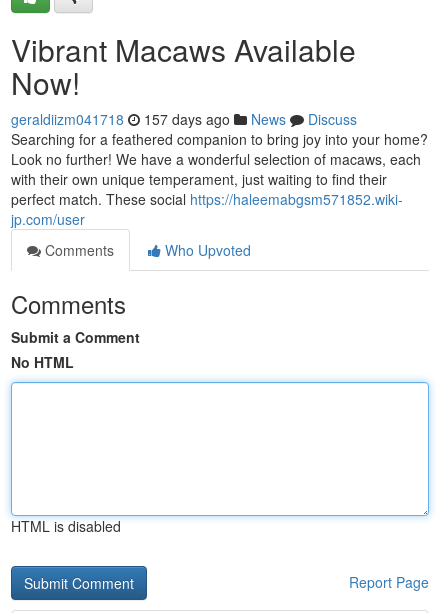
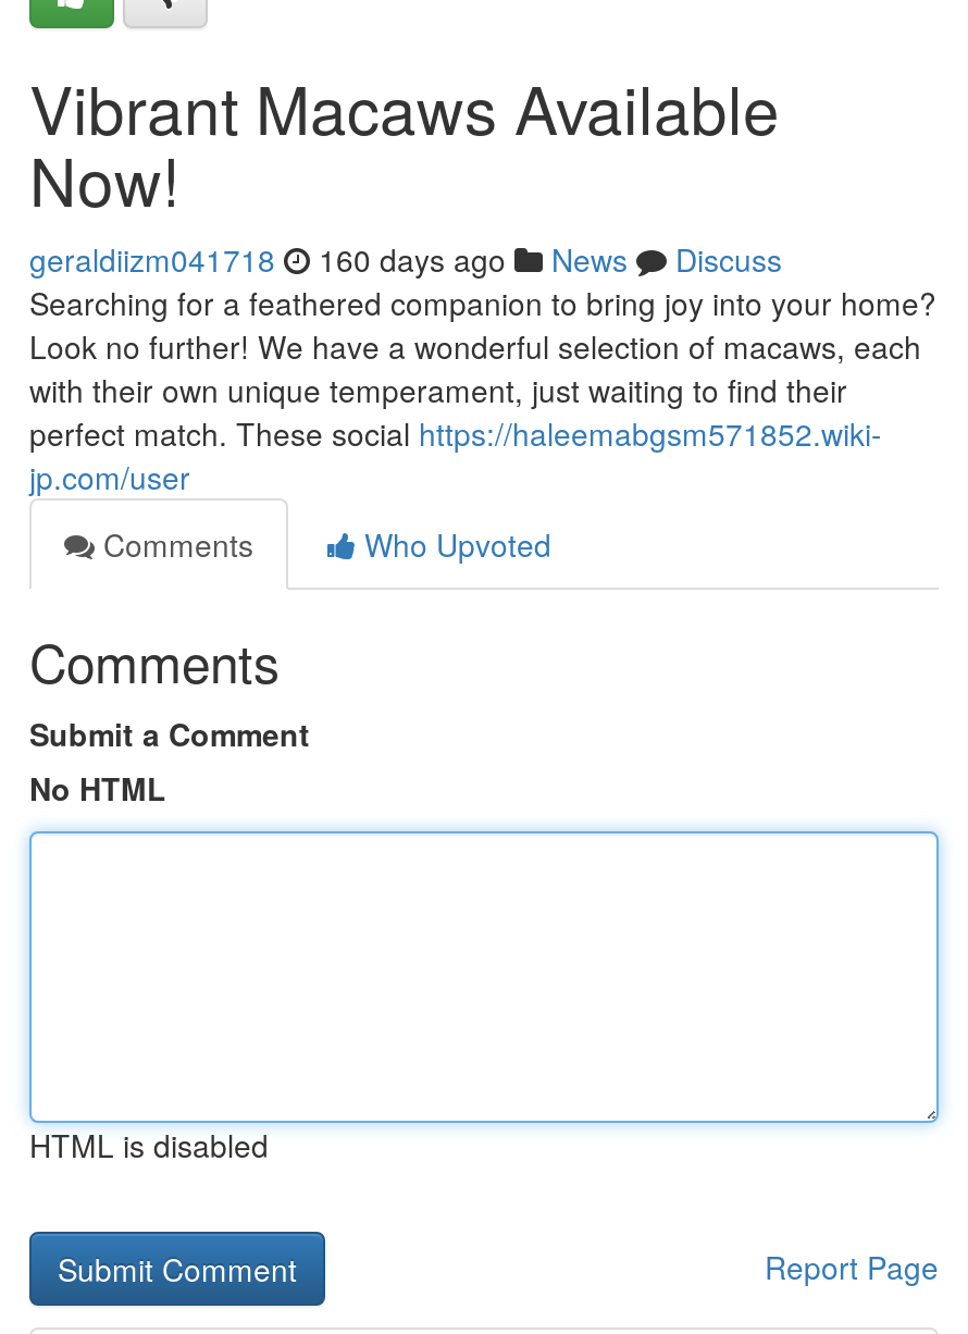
- geraldiizm041718 157 days ago News Discuss
+ geraldiizm041718 160 days ago News Discuss
